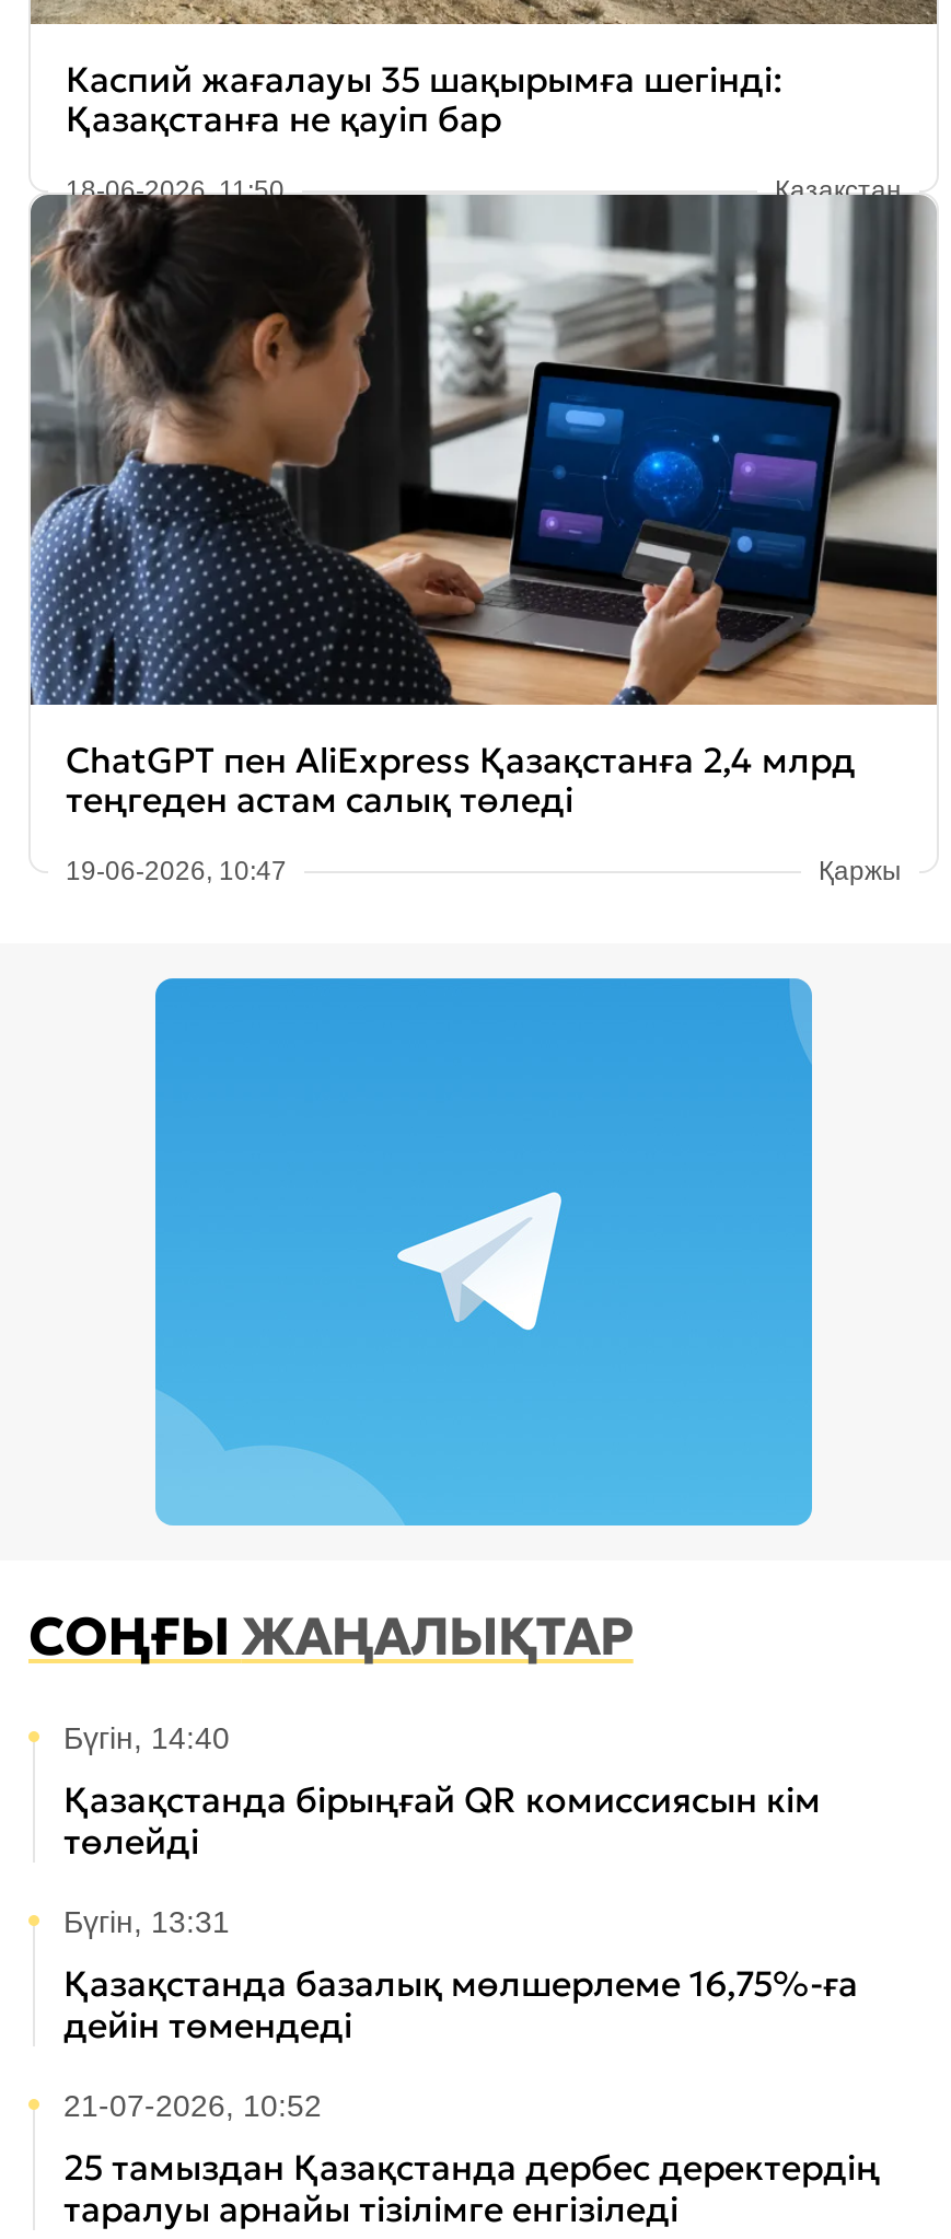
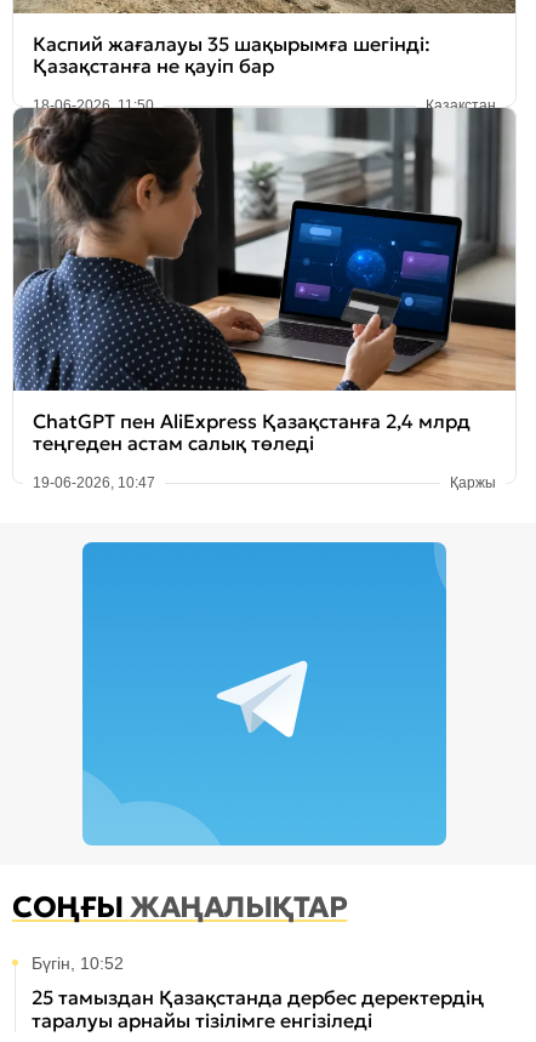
- Бүгін, 14:40
- Қазақстанда бірыңғай QR комиссиясын кім
- төлейді
- Бүгін, 13:31
- Қазақстанда базалық мөлшерлеме 16,75%-ға
- дейін төмендеді
- 21-07-2026, 10:52
+ Бүгін, 10:52
